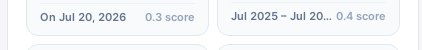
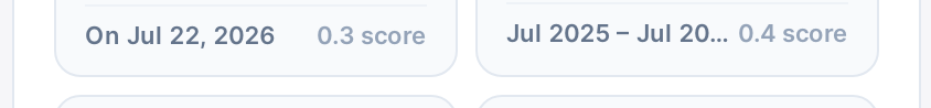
- On Jul 20, 2026 0.3 score
+ On Jul 22, 2026 0.3 score
